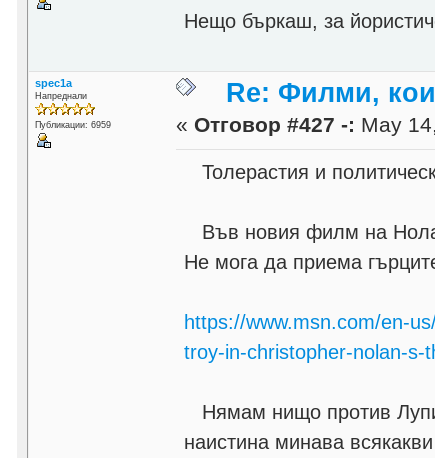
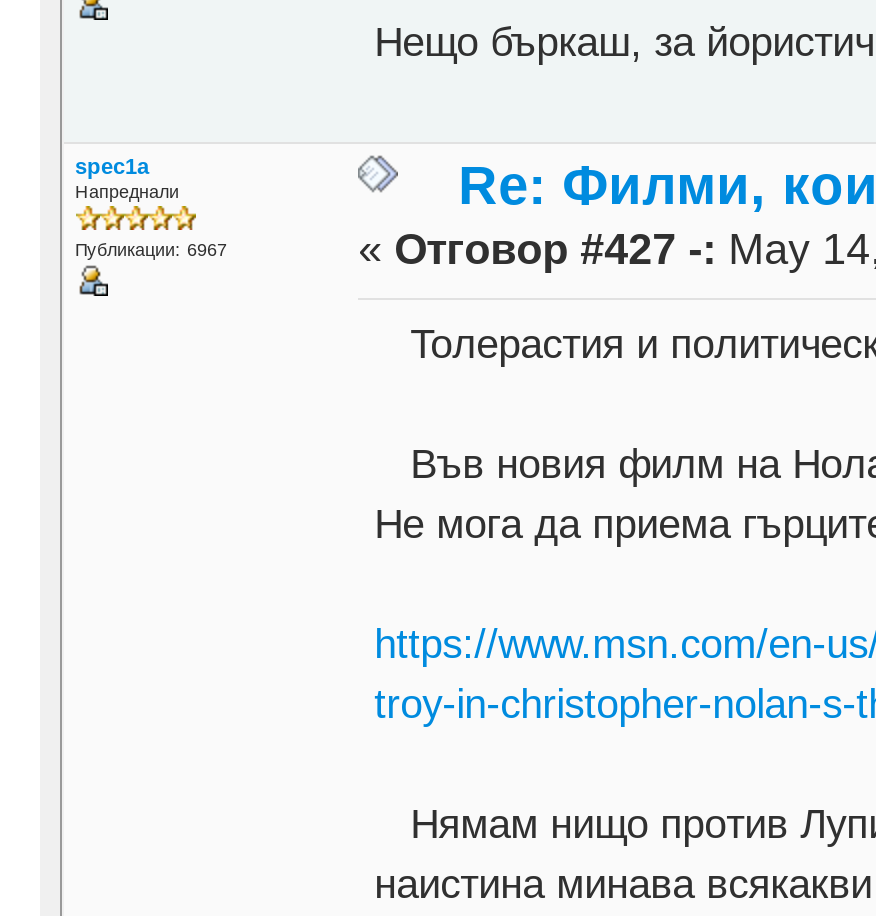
- Публикации: 6959
+ Публикации: 6967
